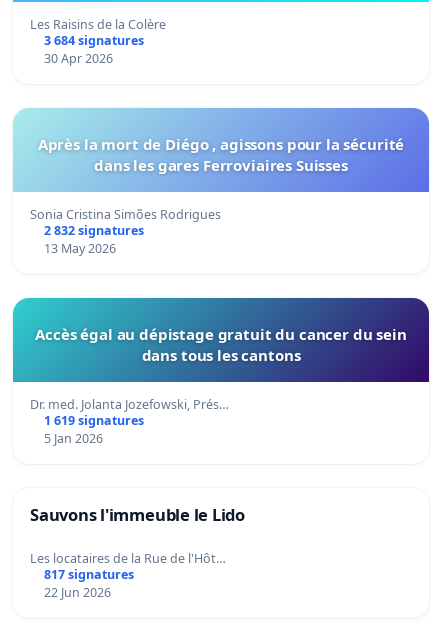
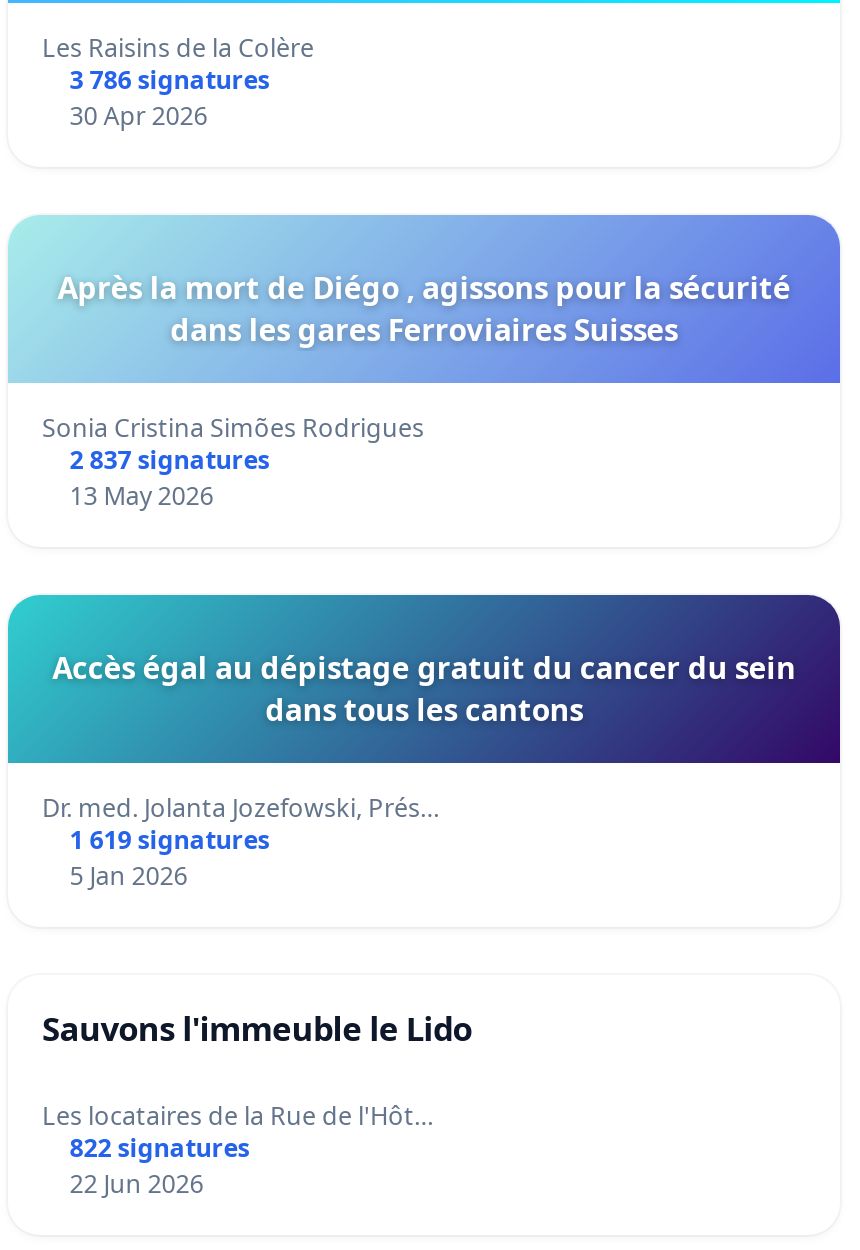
- 3 684 signatures
+ 3 786 signatures

- 2 832 signatures
+ 2 837 signatures

- 817 signatures
+ 822 signatures
